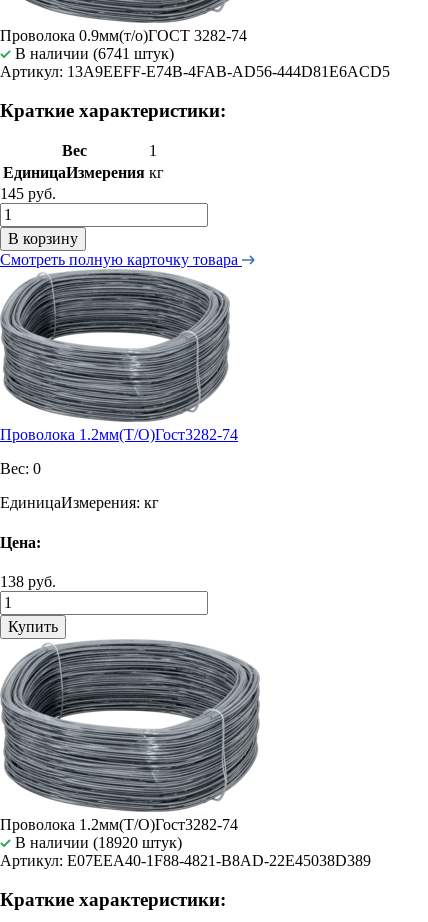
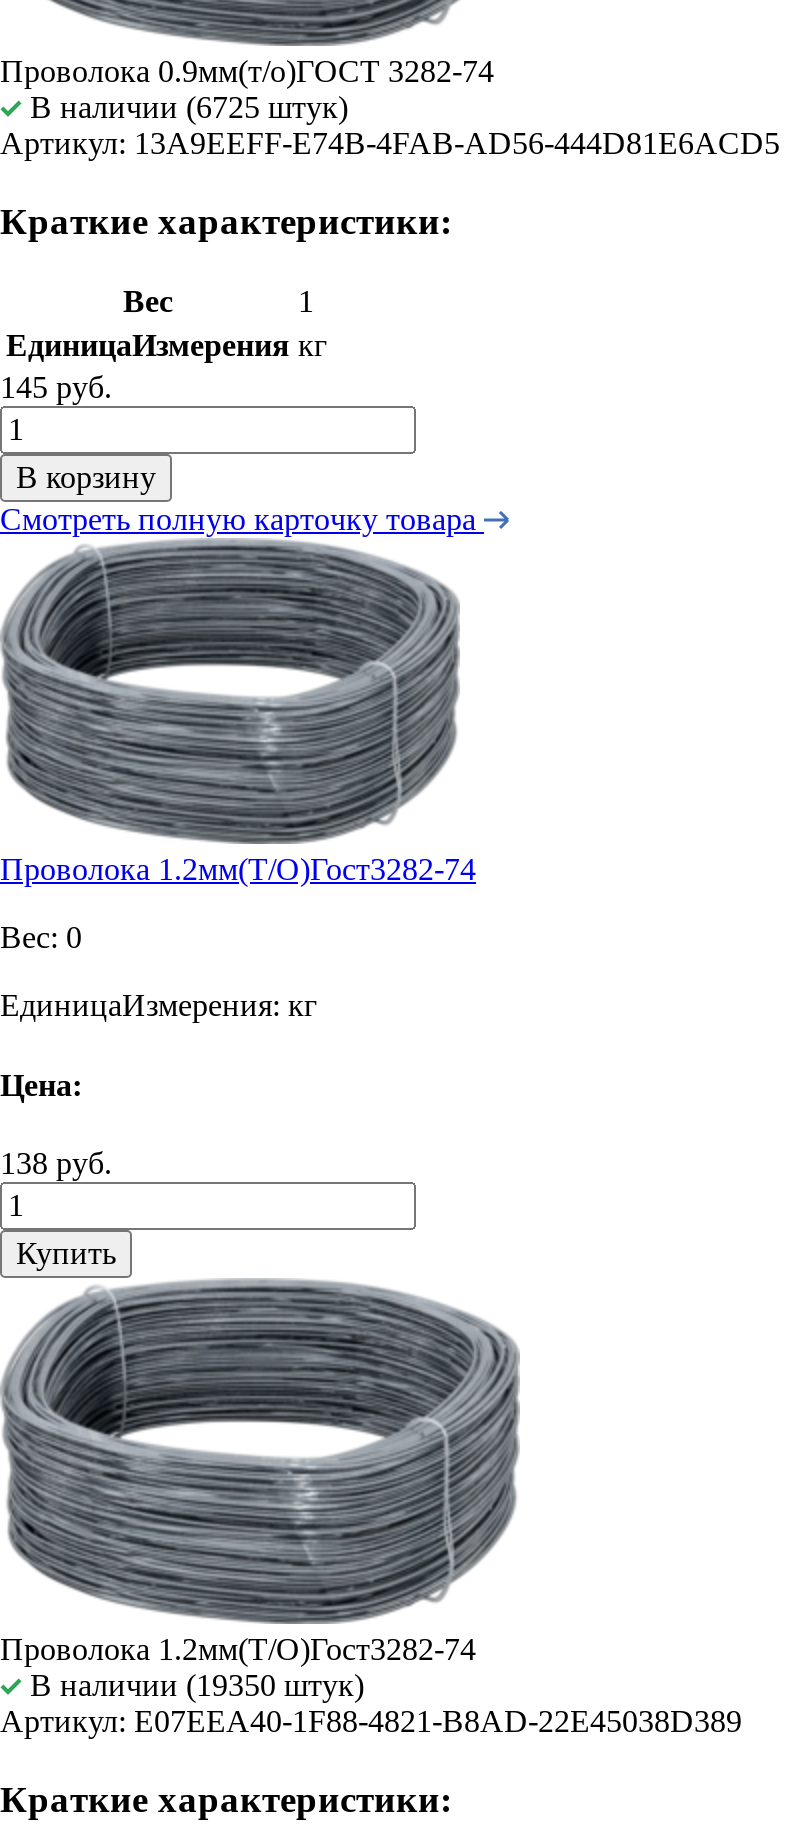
- В наличии (6741 штук)
+ В наличии (6725 штук)

- В наличии (18920 штук)
+ В наличии (19350 штук)
